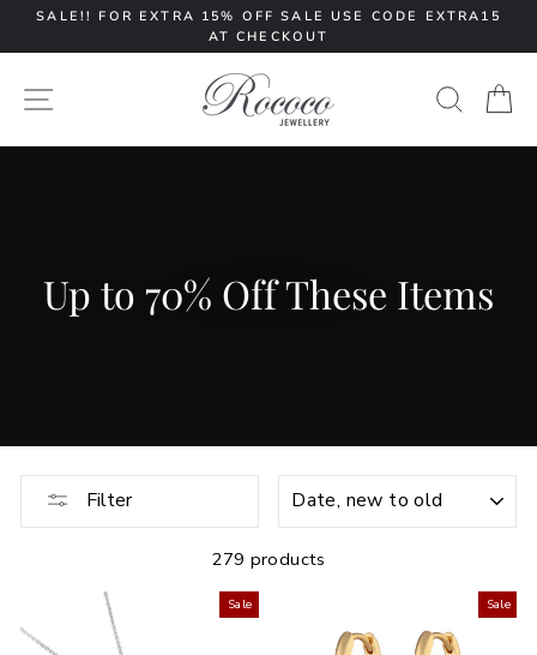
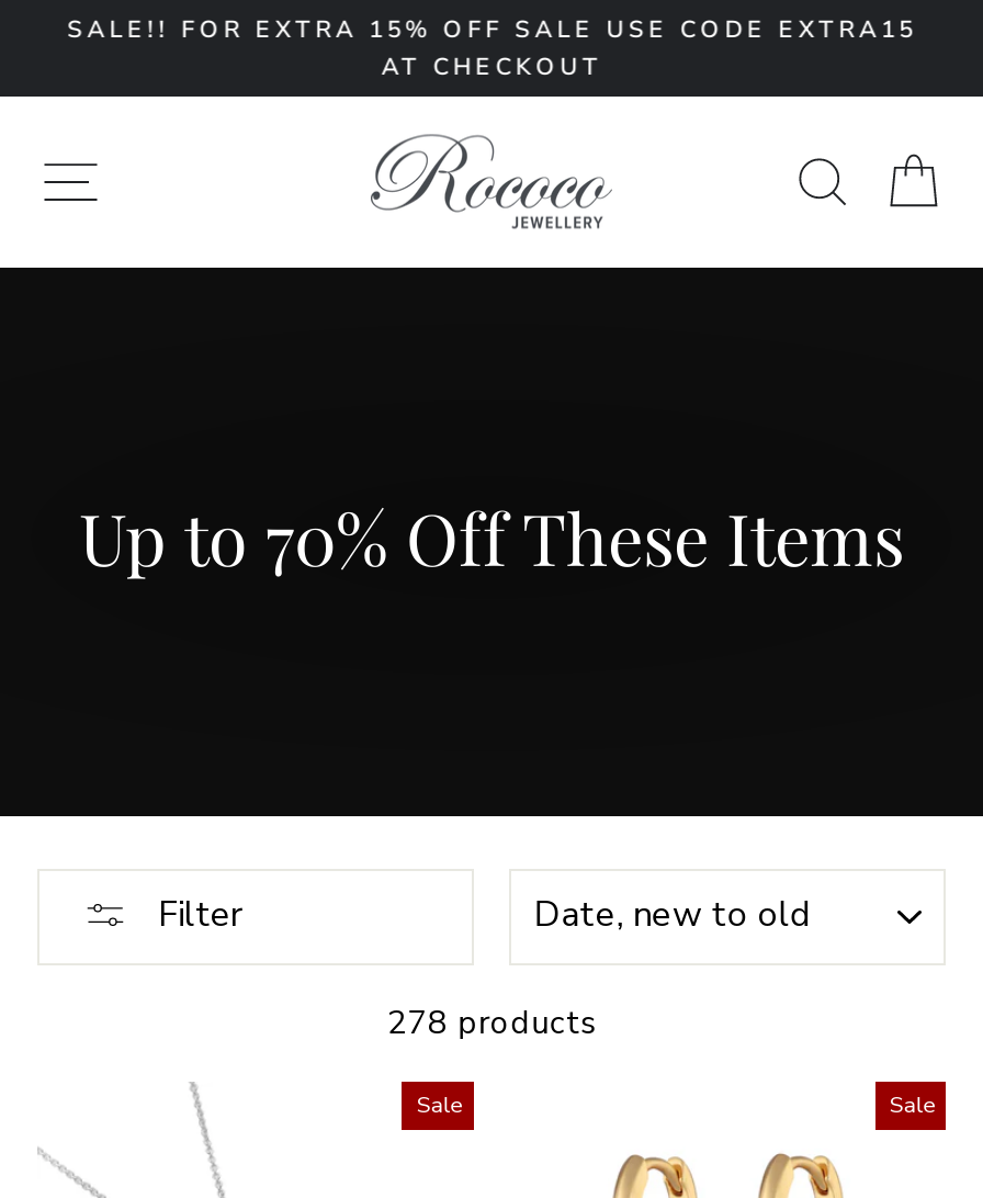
- 279 products
+ 278 products
